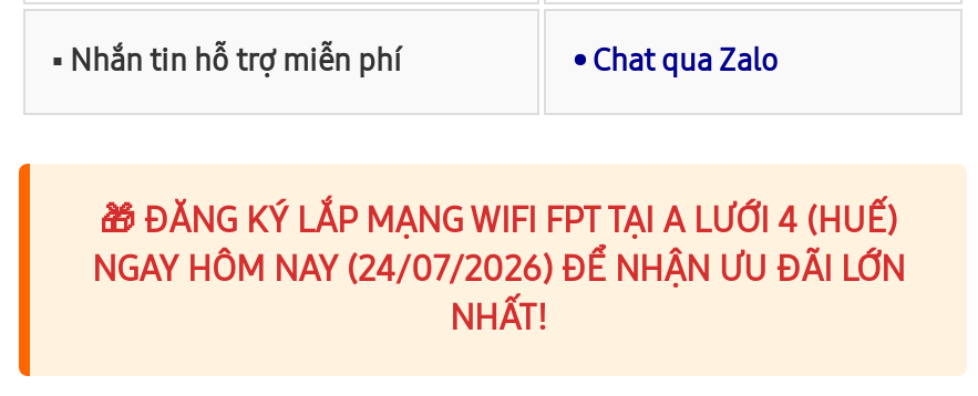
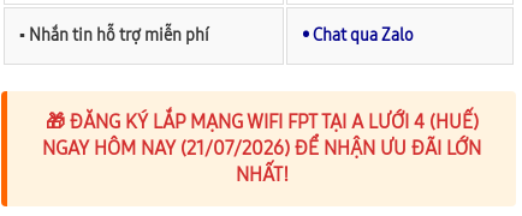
- NGAY HÔM NAY (24/07/2026) ĐỂ NHẬN ƯU ĐÃI LỚN
+ NGAY HÔM NAY (21/07/2026) ĐỂ NHẬN ƯU ĐÃI LỚN
